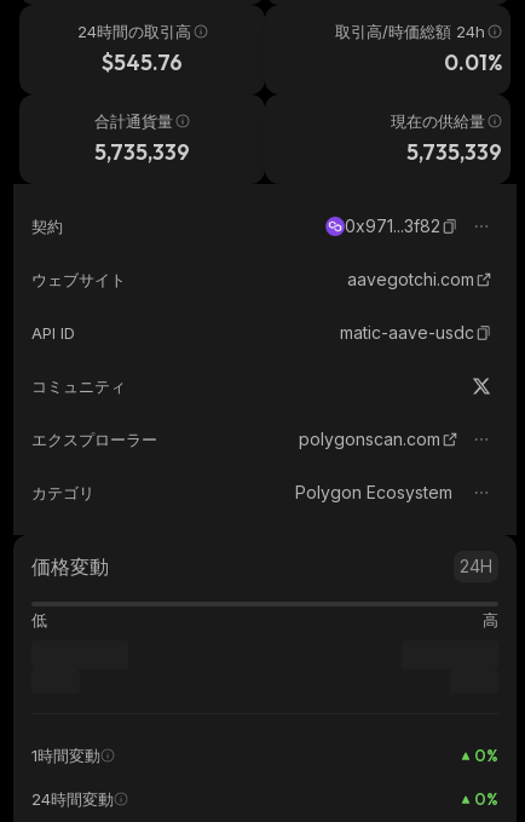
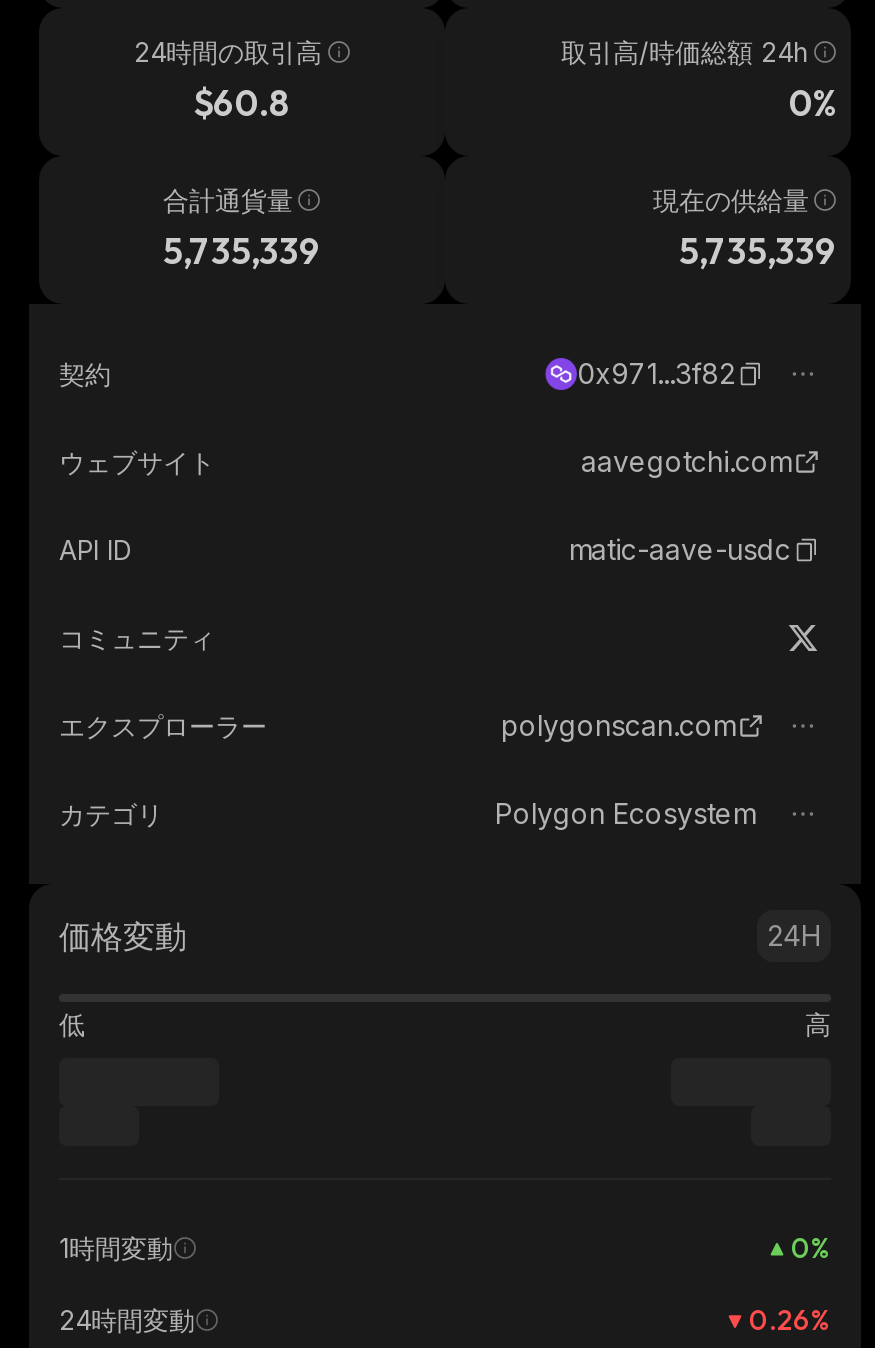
- $545.76
+ $60.8

- 0.01%
+ 0%

- 0%
+ 0.26%
